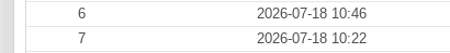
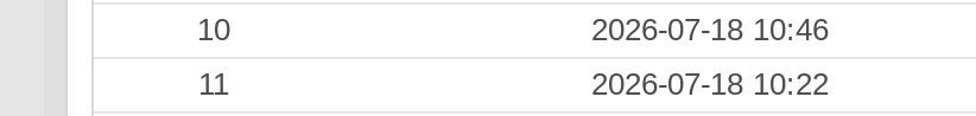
- 6
+ 10

- 7
+ 11
